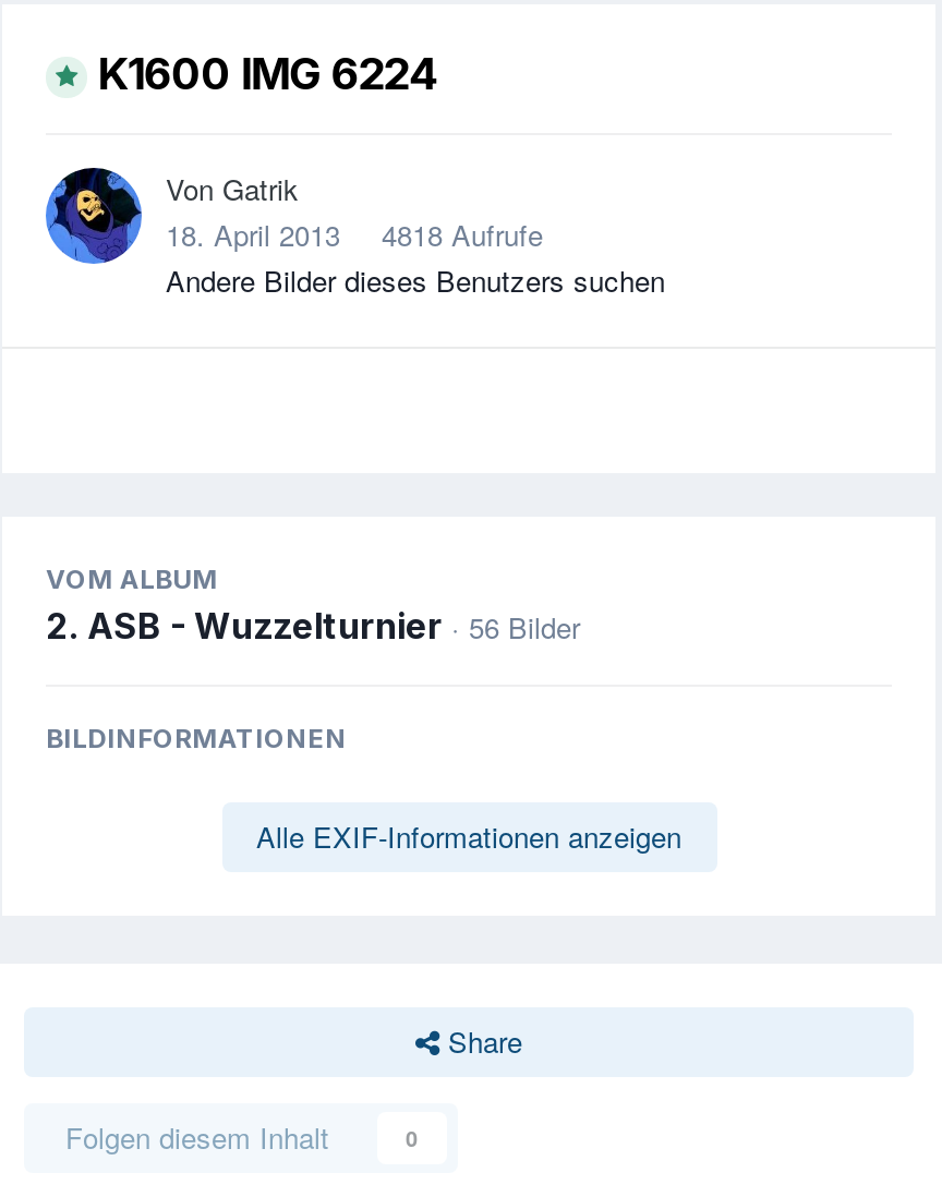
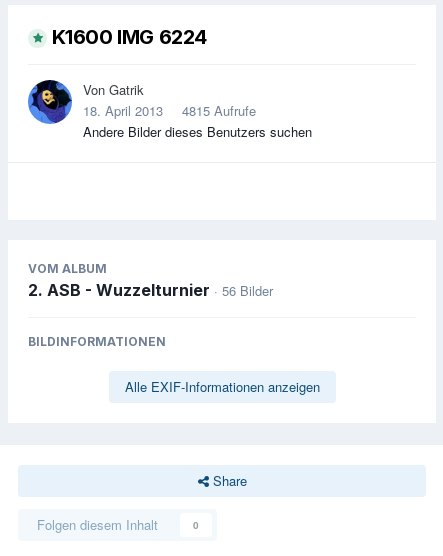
- 18. April 2013 4818 Aufrufe
+ 18. April 2013 4815 Aufrufe
